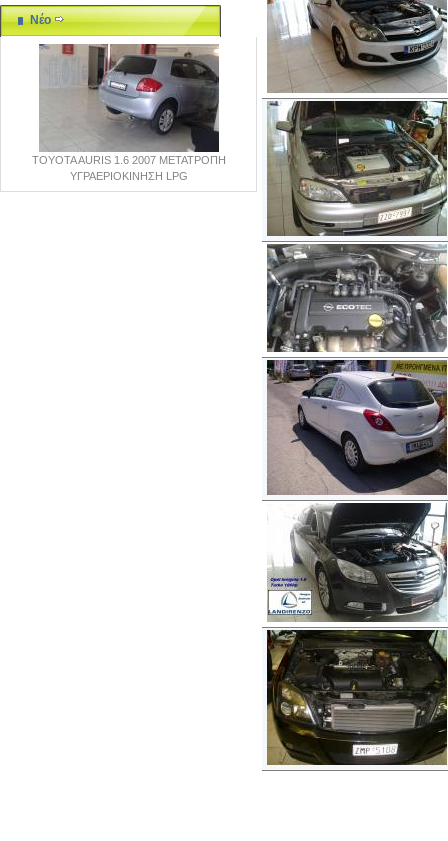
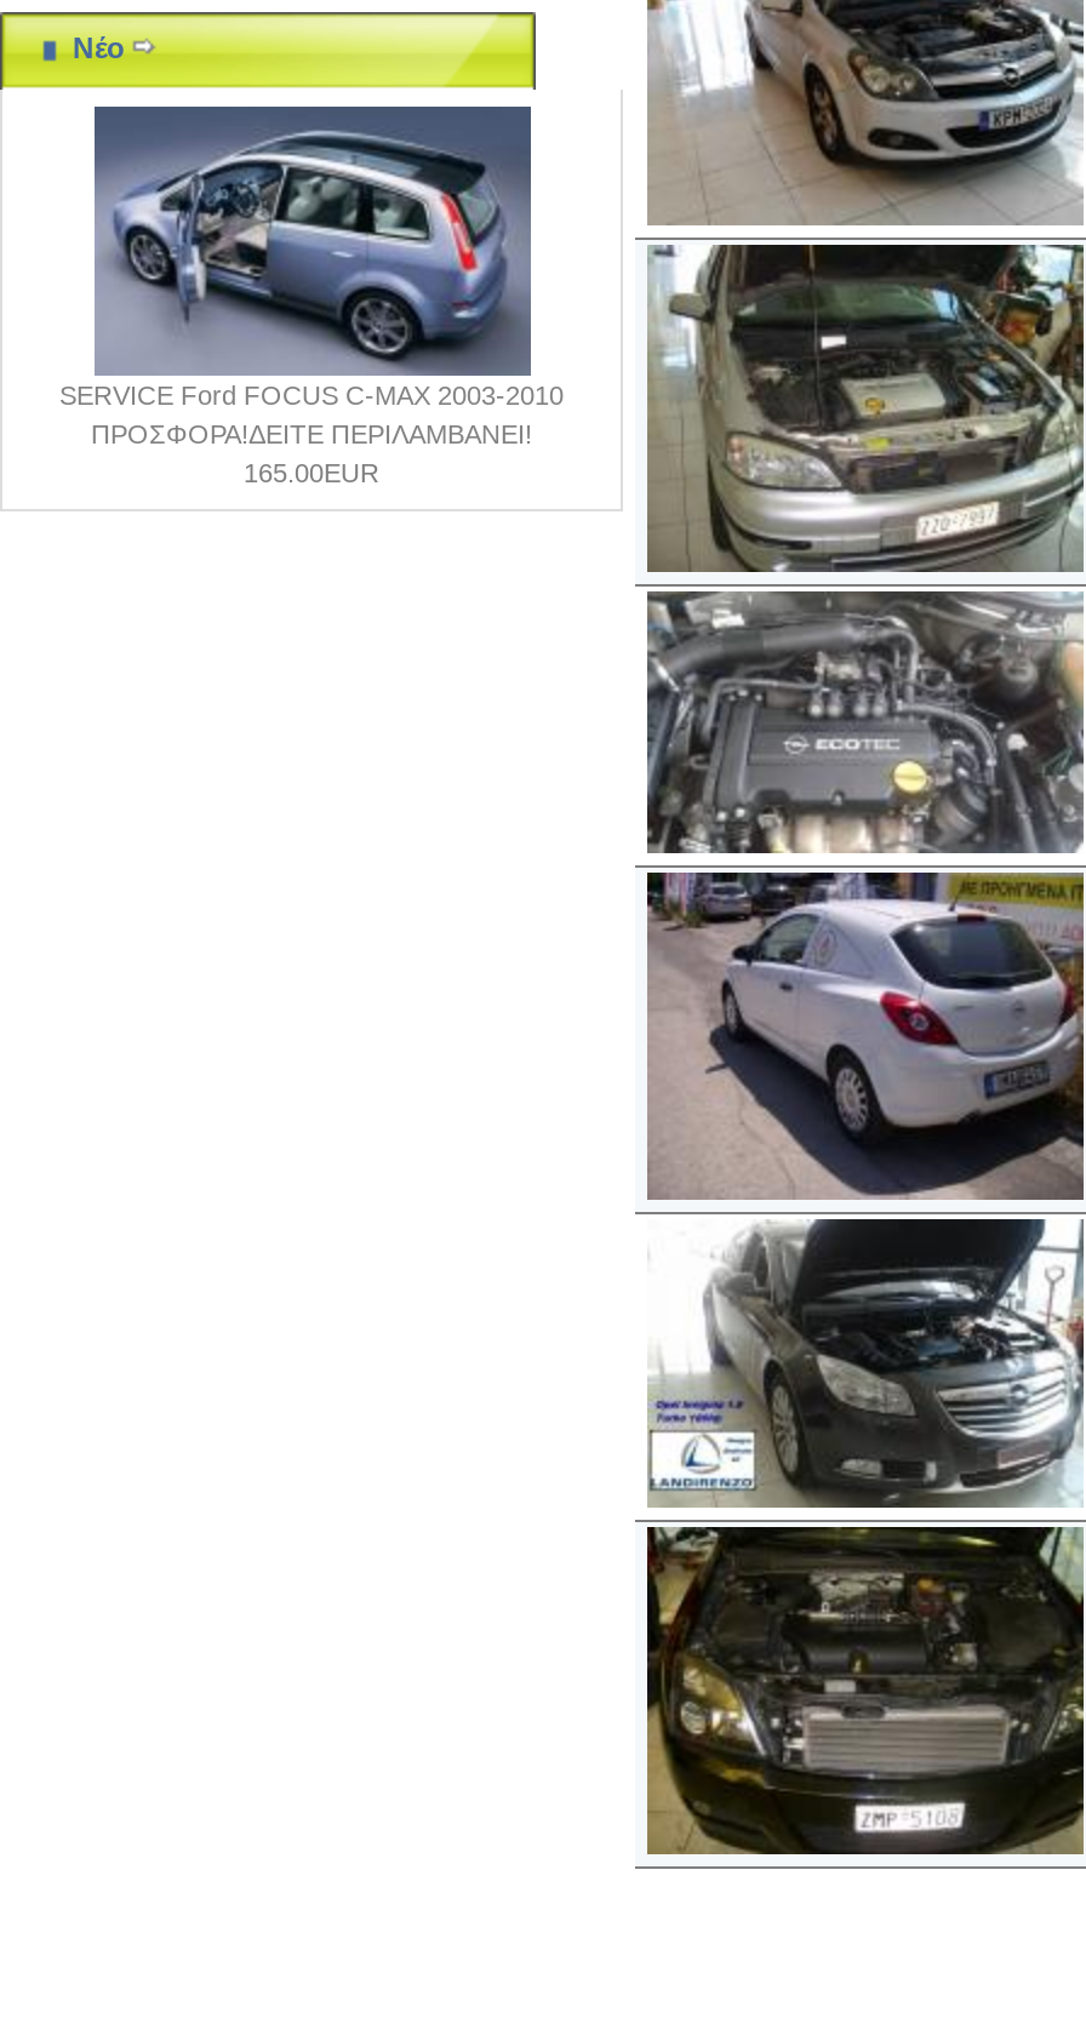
- [image]
- TOYOTA AURIS 1.6 2007 ΜΕΤΑΤΡΟΠΗ
- YΓΡΑΕΡΙΟΚΙΝΗΣΗ LPG
+ [image]
+ SERVICE Ford FOCUS C-MAX 2003-2010
+ ΠΡΟΣΦΟΡΑ!ΔΕΙΤΕ ΠΕΡΙΛΑΜΒΑΝEΙ!
+ 165.00EUR
